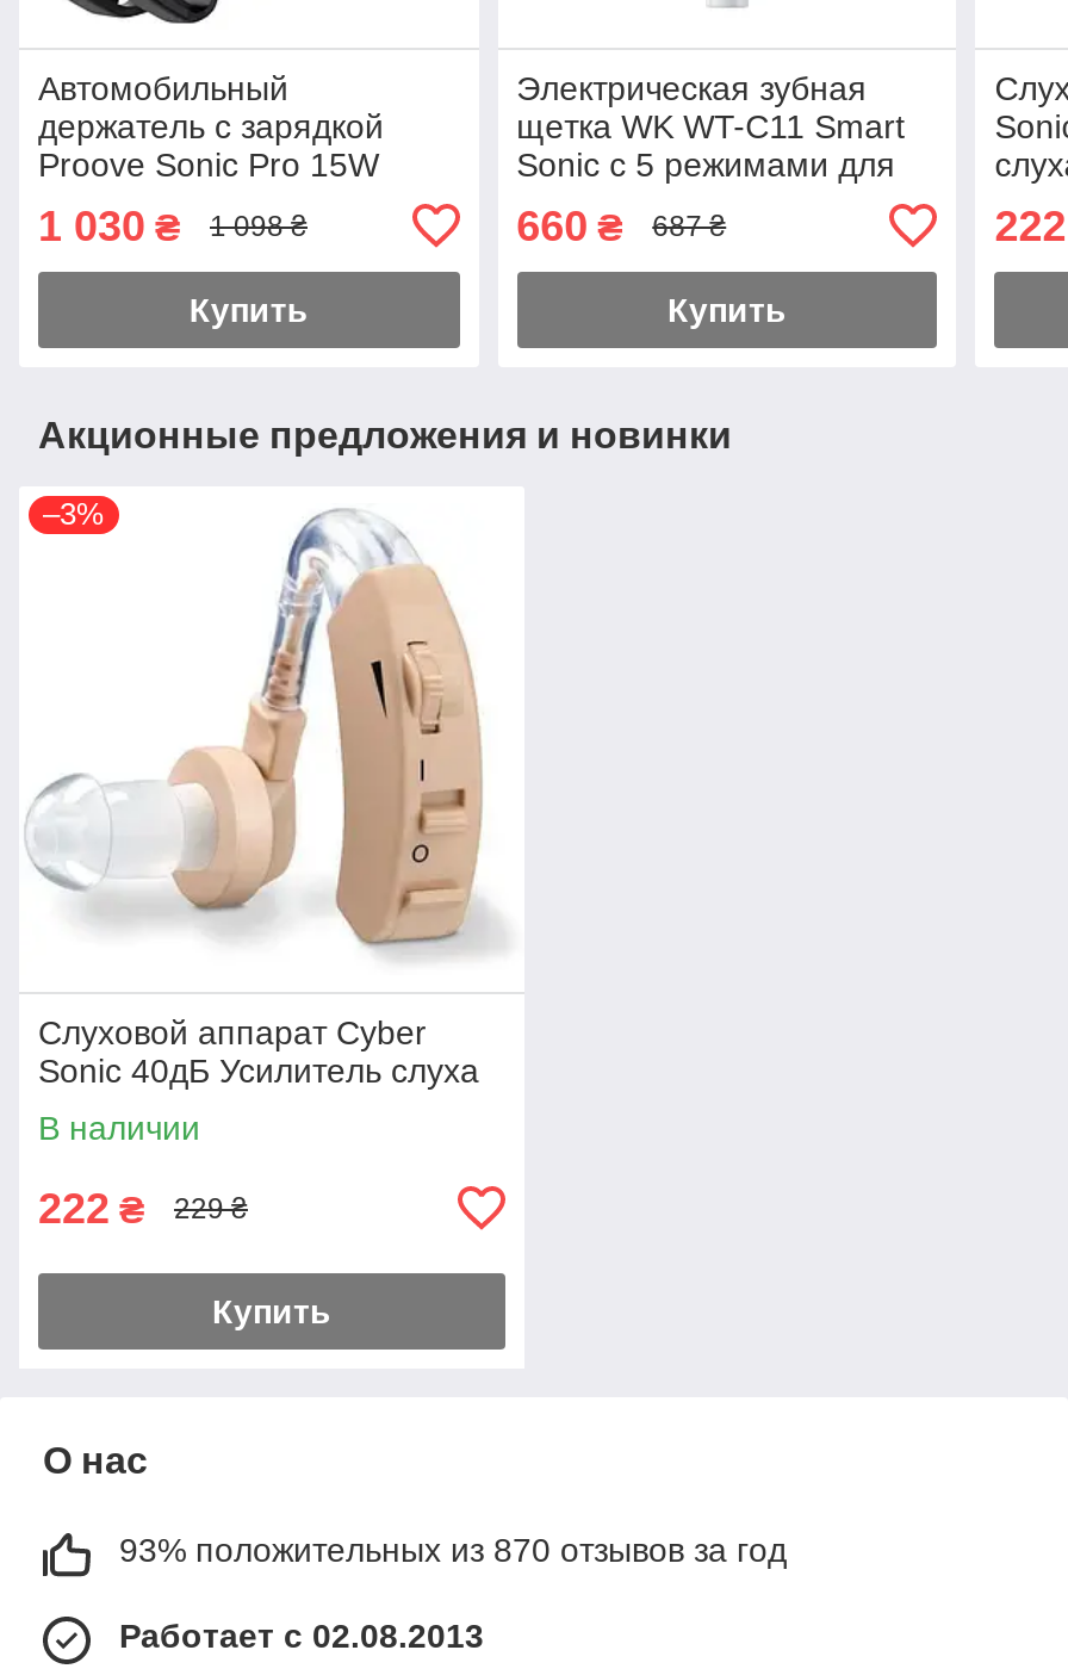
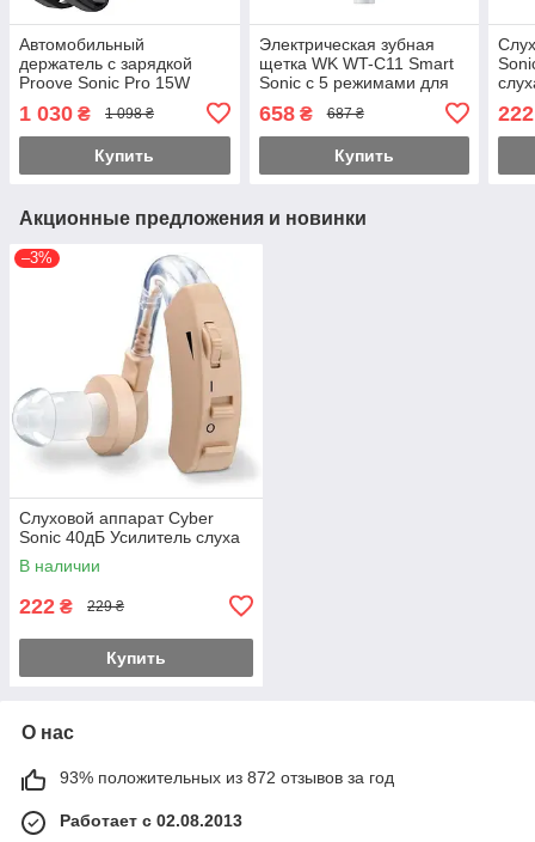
- 660 ₴
+ 658 ₴

- 93% положительных из 870 отзывов за год
+ 93% положительных из 872 отзывов за год
